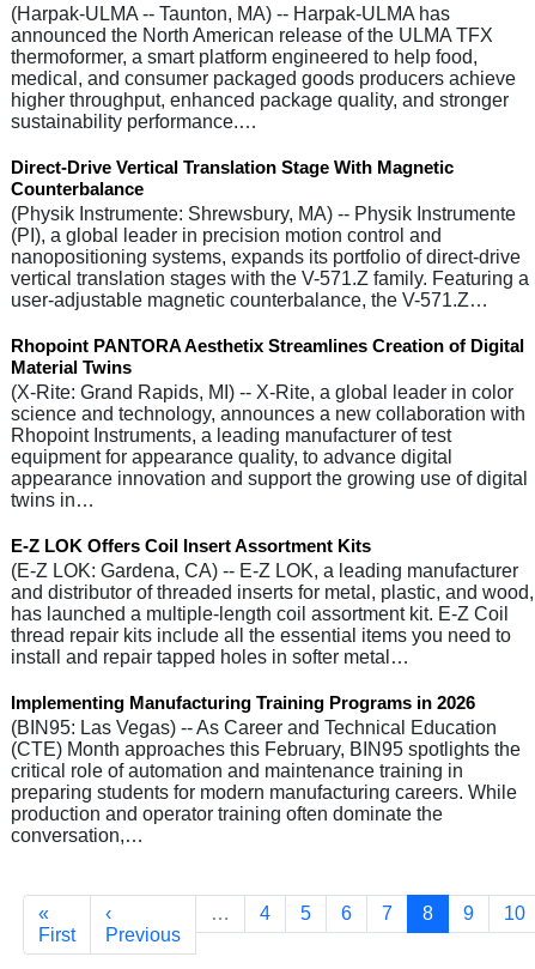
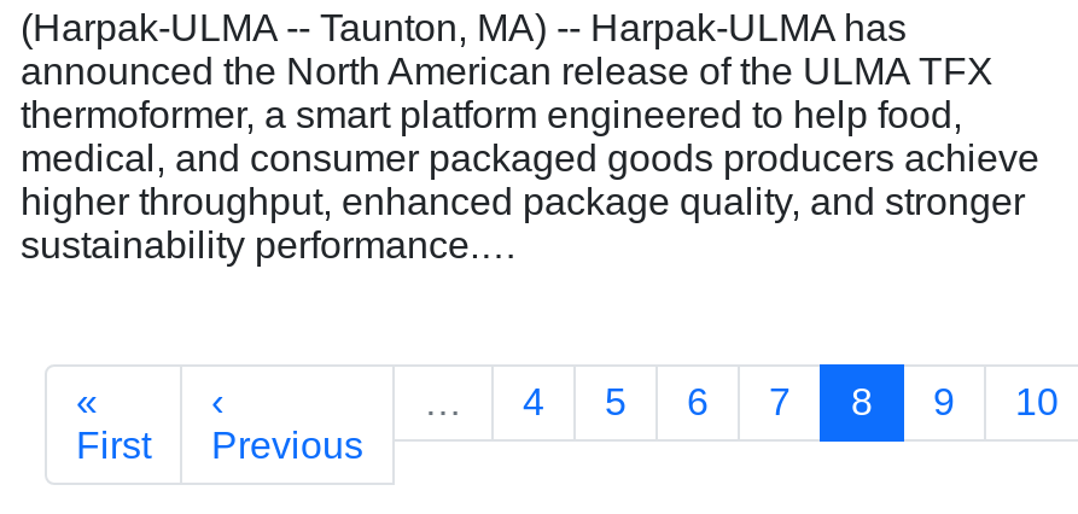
- Direct-Drive Vertical Translation Stage With Magnetic
- Counterbalance
- (Physik Instrumente: Shrewsbury, MA) -- Physik Instrumente
- (PI), a global leader in precision motion control and
- nanopositioning systems, expands its portfolio of direct-drive
- vertical translation stages with the V-571.Z family. Featuring a
- user-adjustable magnetic counterbalance, the V-571.Z…
- Rhopoint PANTORA Aesthetix Streamlines Creation of Digital
- Material Twins
- (X-Rite: Grand Rapids, MI) -- X-Rite, a global leader in color
- science and technology, announces a new collaboration with
- Rhopoint Instruments, a leading manufacturer of test
- equipment for appearance quality, to advance digital
- appearance innovation and support the growing use of digital
- twins in…
- E-Z LOK Offers Coil Insert Assortment Kits
- (E-Z LOK: Gardena, CA) -- E-Z LOK, a leading manufacturer
- and distributor of threaded inserts for metal, plastic, and wood,
- has launched a multiple-length coil assortment kit. E-Z Coil
- thread repair kits include all the essential items you need to
- install and repair tapped holes in softer metal…
- Implementing Manufacturing Training Programs in 2026
- (BIN95: Las Vegas) -- As Career and Technical Education
- (CTE) Month approaches this February, BIN95 spotlights the
- critical role of automation and maintenance training in
- preparing students for modern manufacturing careers. While
- production and operator training often dominate the
- conversation,…
